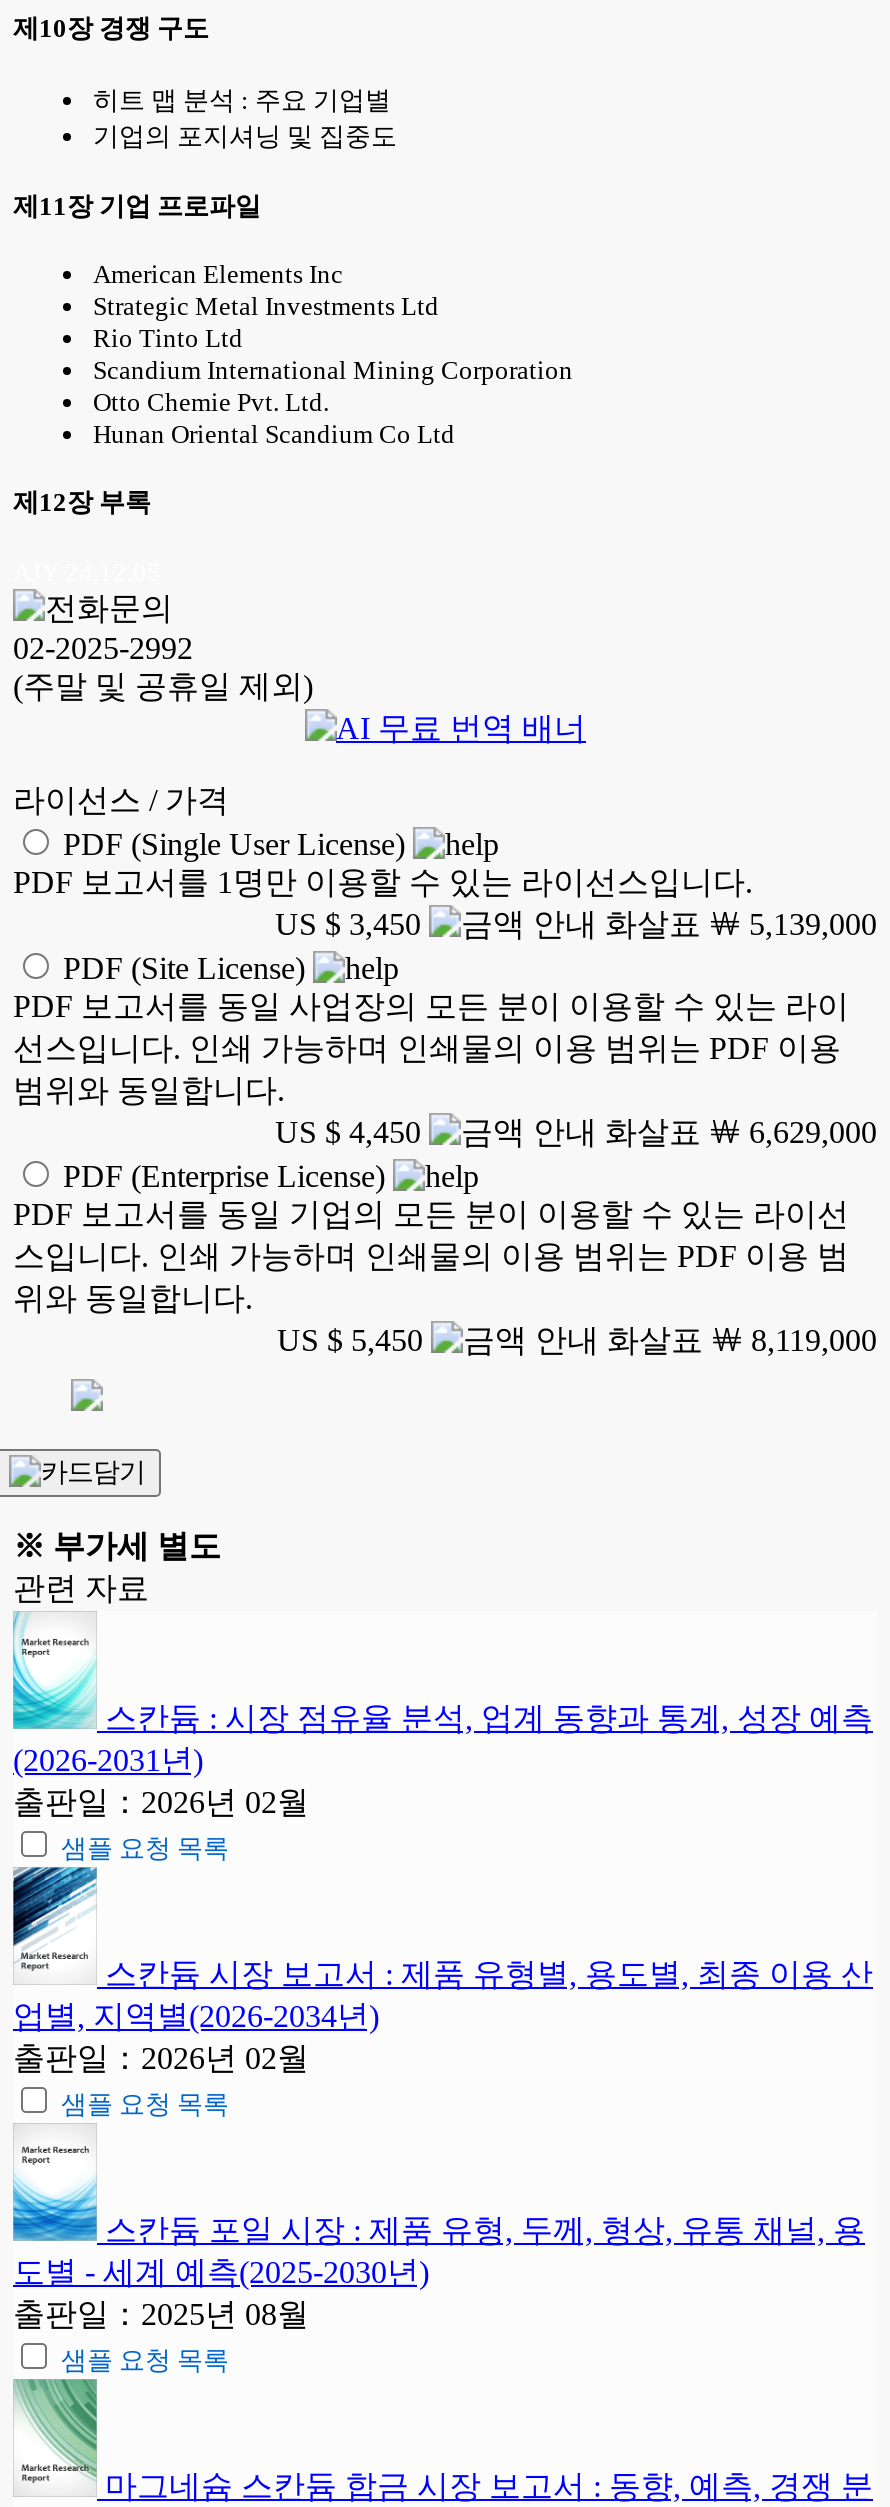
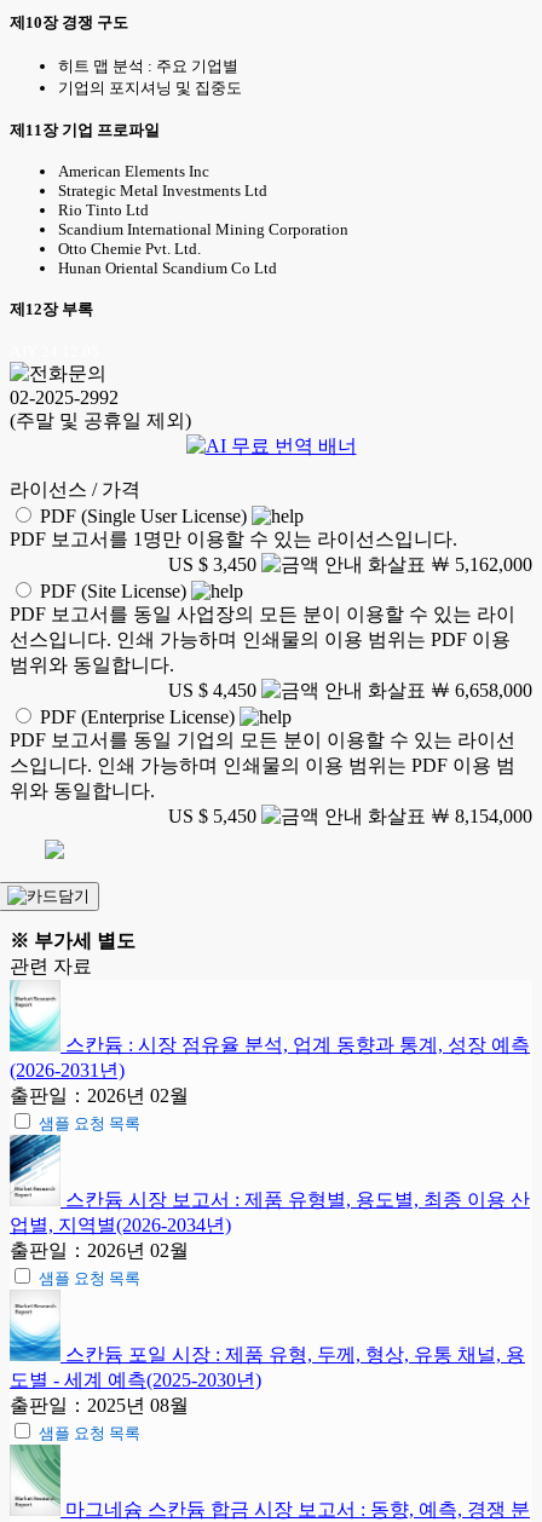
- ￦ 5,139,000
+ ￦ 5,162,000

- ￦ 6,629,000
+ ￦ 6,658,000

- ￦ 8,119,000
+ ￦ 8,154,000
